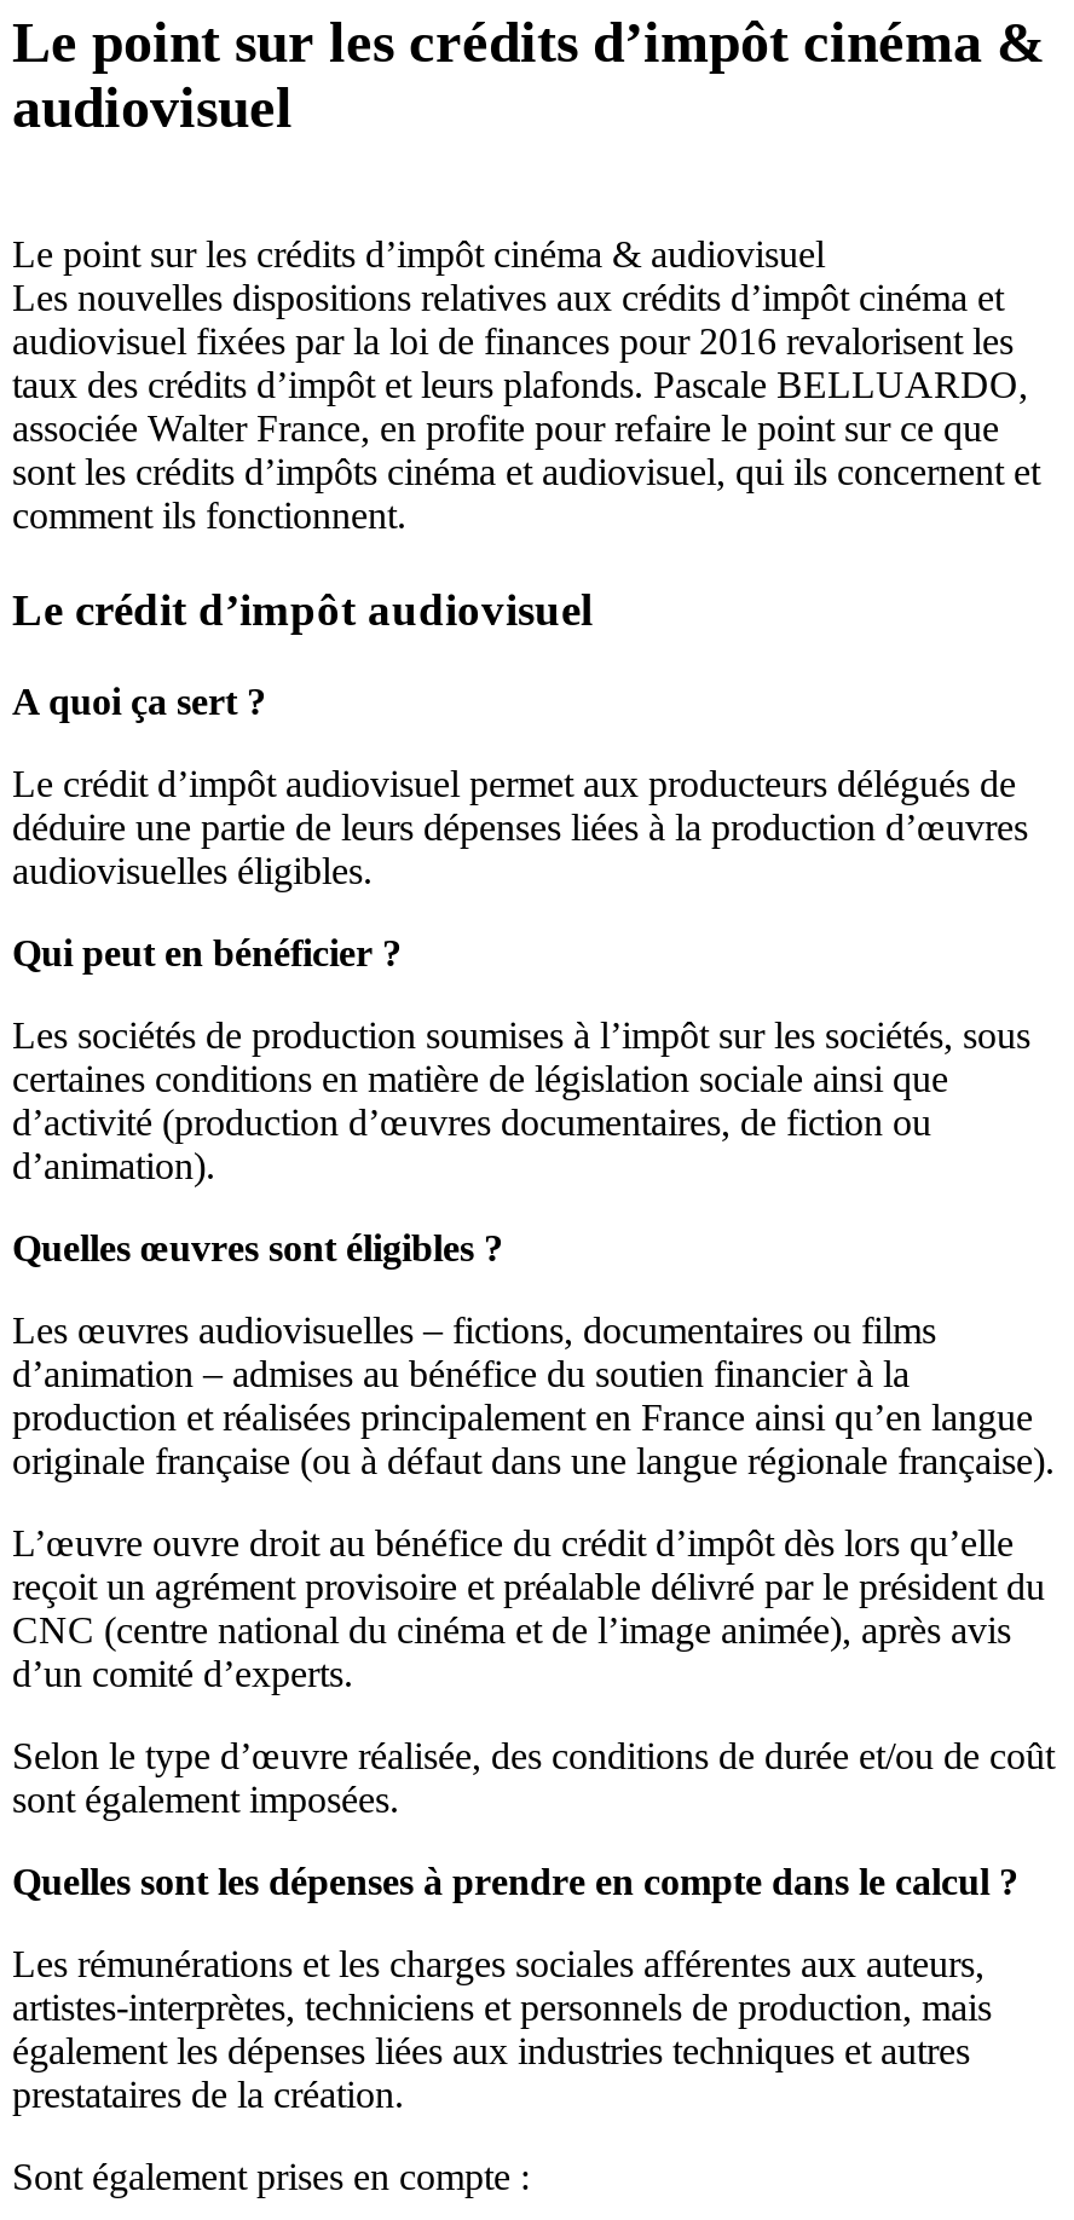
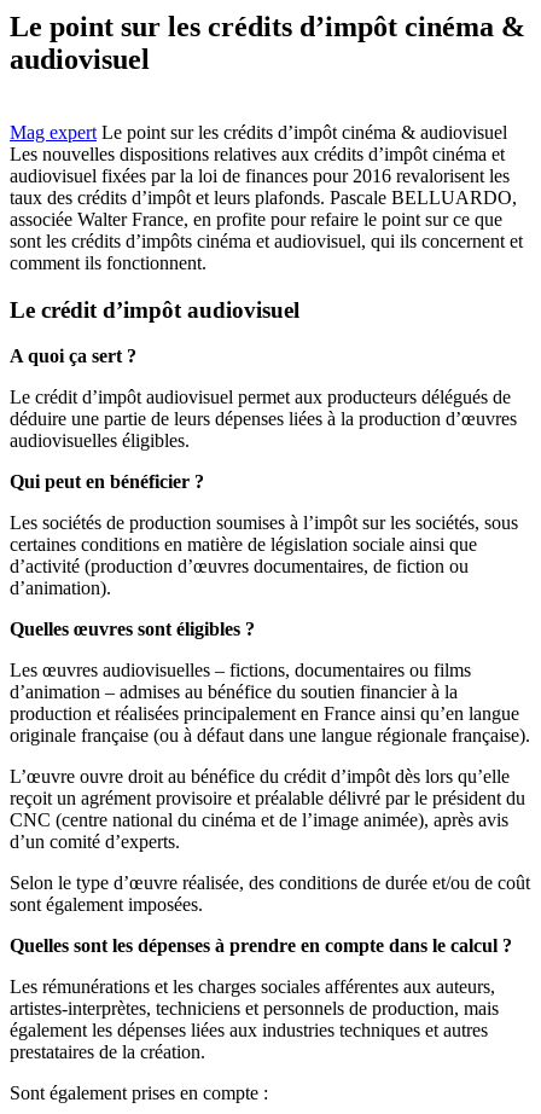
- Le point sur les crédits d’impôt cinéma & audiovisuel
+ Mag expert Le point sur les crédits d’impôt cinéma & audiovisuel
